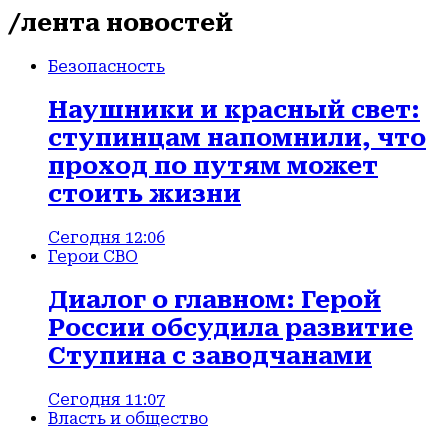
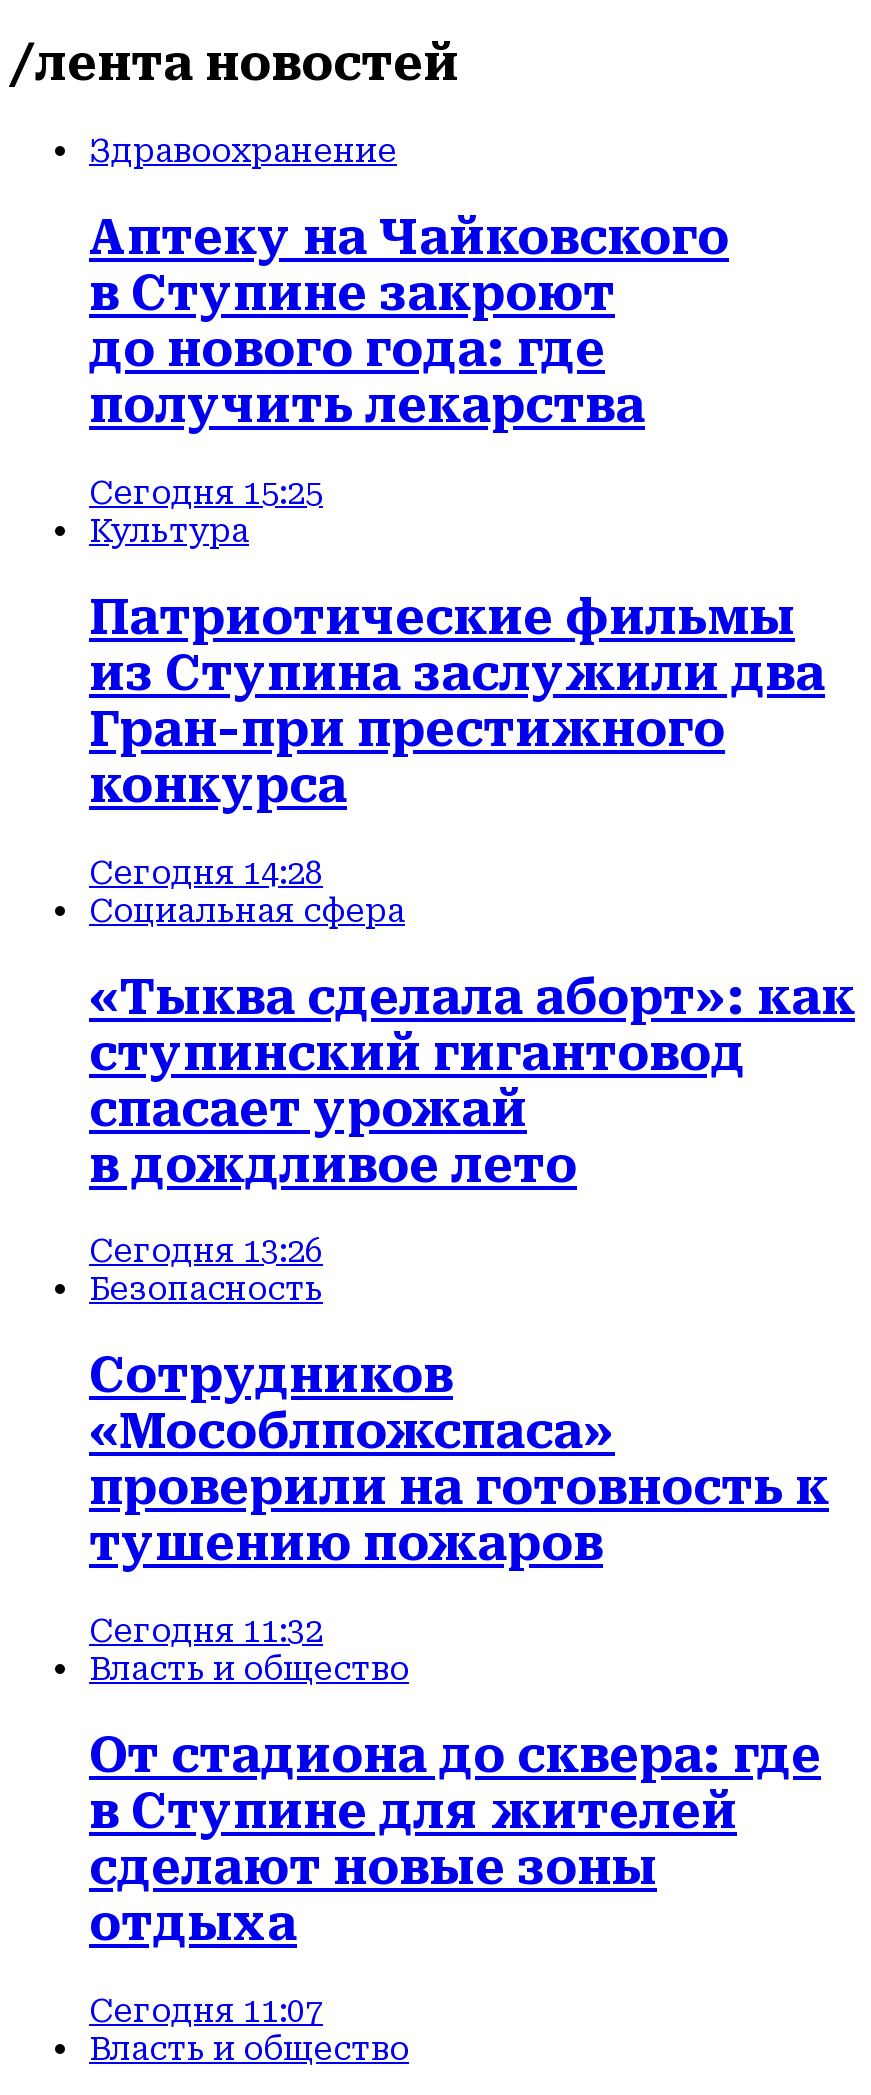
+ Здравоохранение
+ Аптеку на Чайковского
+ в Ступине закроют
+ до нового года: где
+ получить лекарства
+ Сегодня 15:25
+ Культура
+ Патриотические фильмы
+ из Ступина заслужили два
+ Гран-при престижного
+ конкурса
+ Сегодня 14:28
+ Социальная сфера
+ «Тыква сделала аборт»: как
+ ступинский гигантовод
+ спасает урожай
+ в дождливое лето
+ Сегодня 13:26

- Наушники и красный свет:
- ступинцам напомнили, что
- проход по путям может
- стоить жизни
+ Сотрудников
+ «Мособлпожспаса»
+ проверили на готовность к
+ тушению пожаров

- Сегодня 12:06
- Герои СВО
+ Сегодня 11:32
+ Власть и общество

- Диалог о главном: Герой
- России обсудила развитие
- Ступина с заводчанами
+ От стадиона до сквера: где
+ в Ступине для жителей
+ сделают новые зоны
+ отдыха
